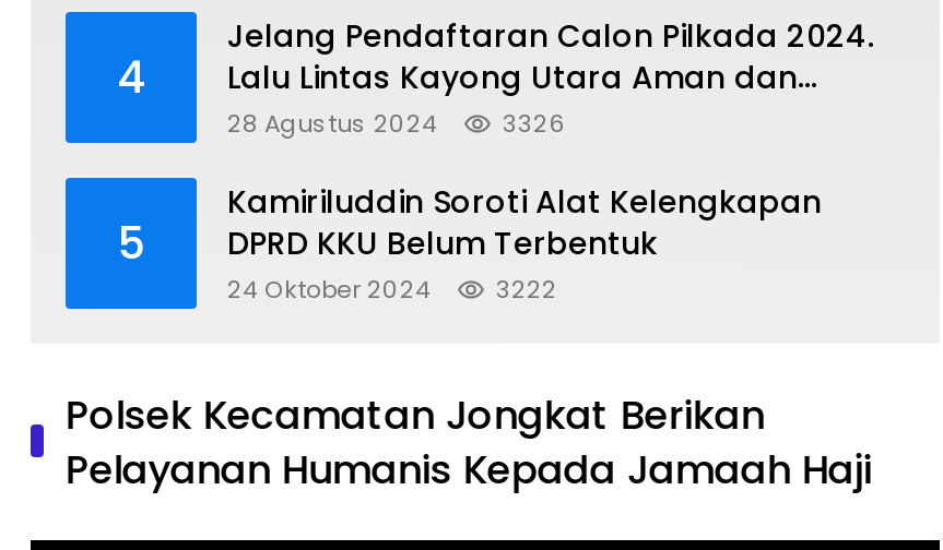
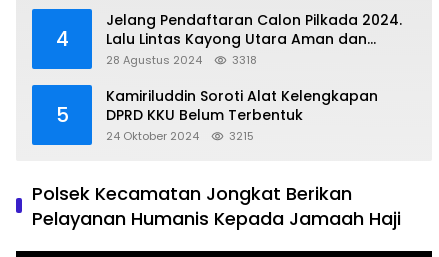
- 3326
+ 3318

- 24 Oktober 2024 3222
+ 24 Oktober 2024 3215
